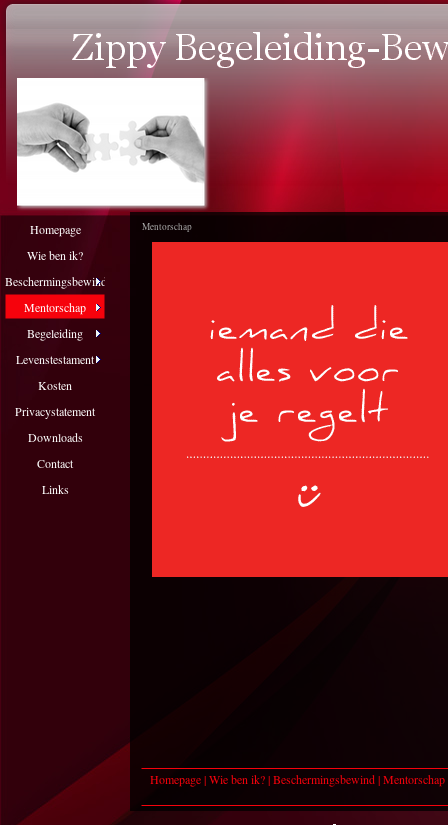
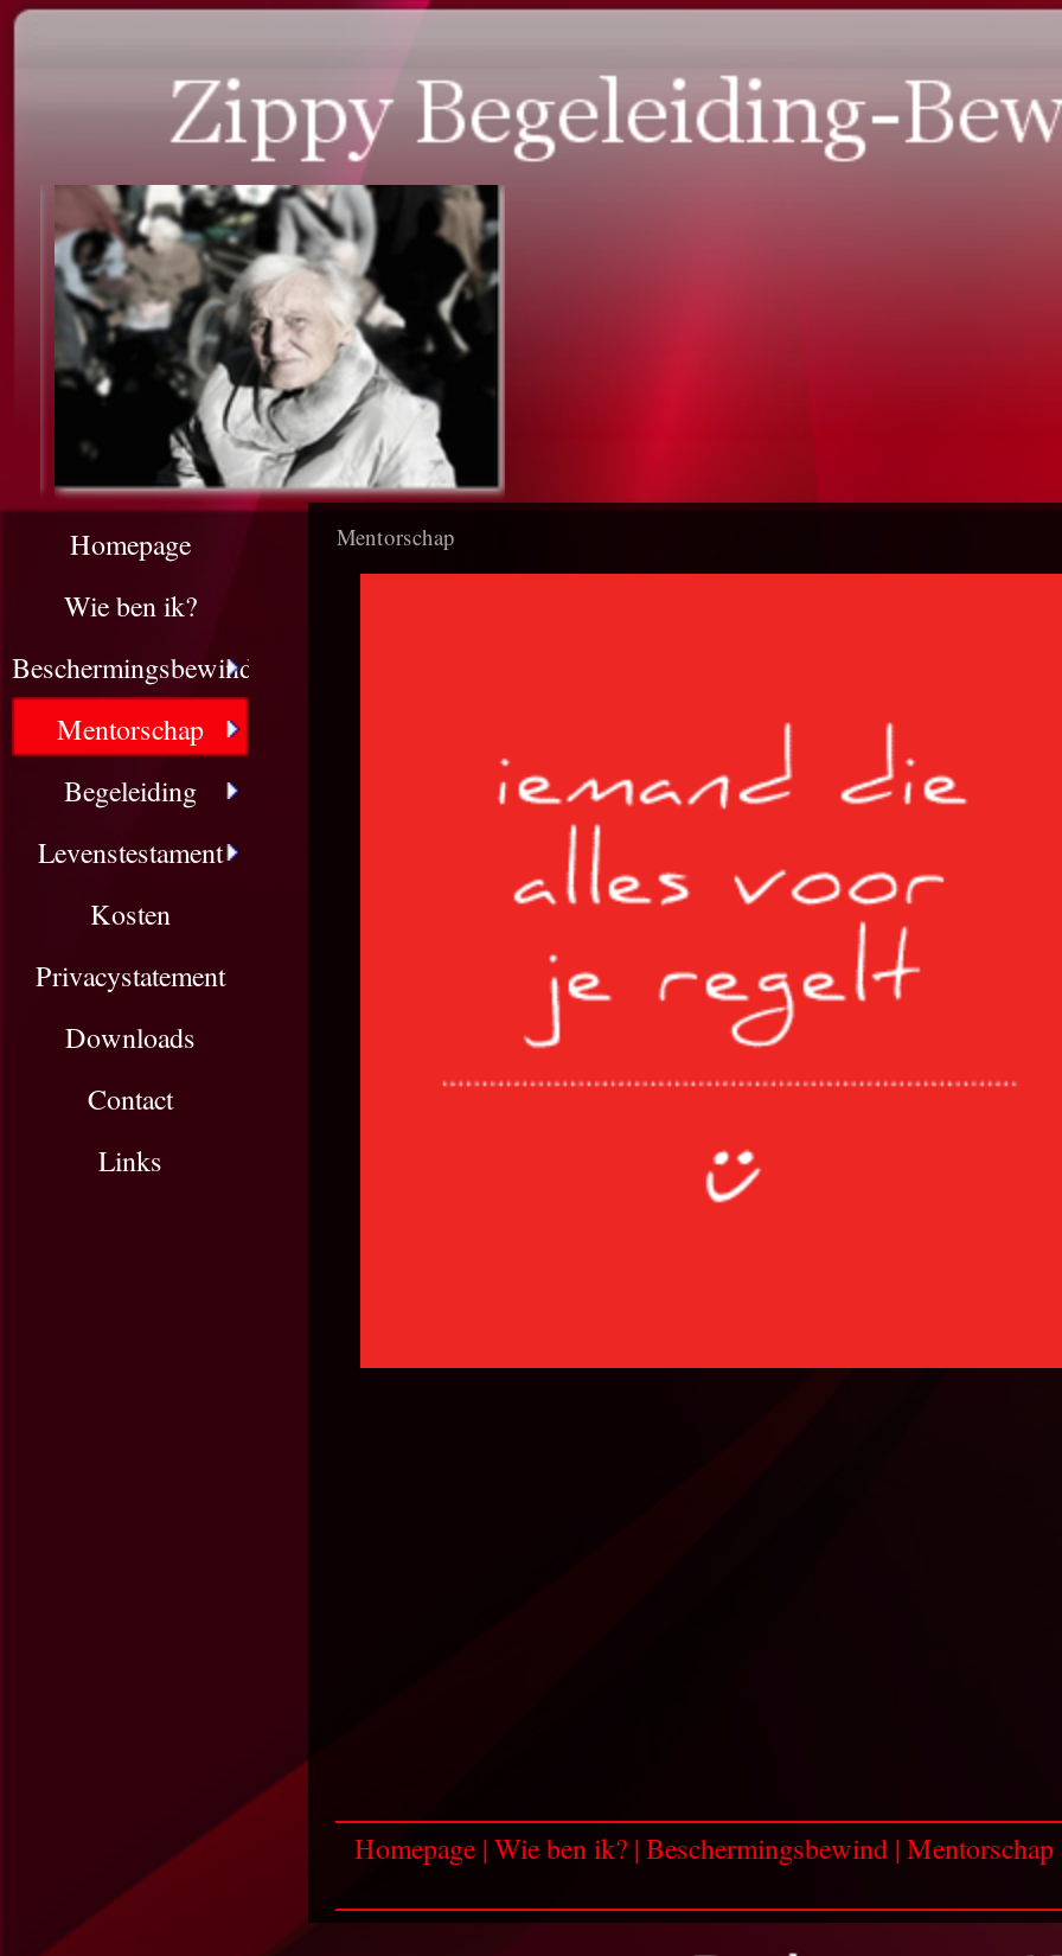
- [image]
+ [image]
